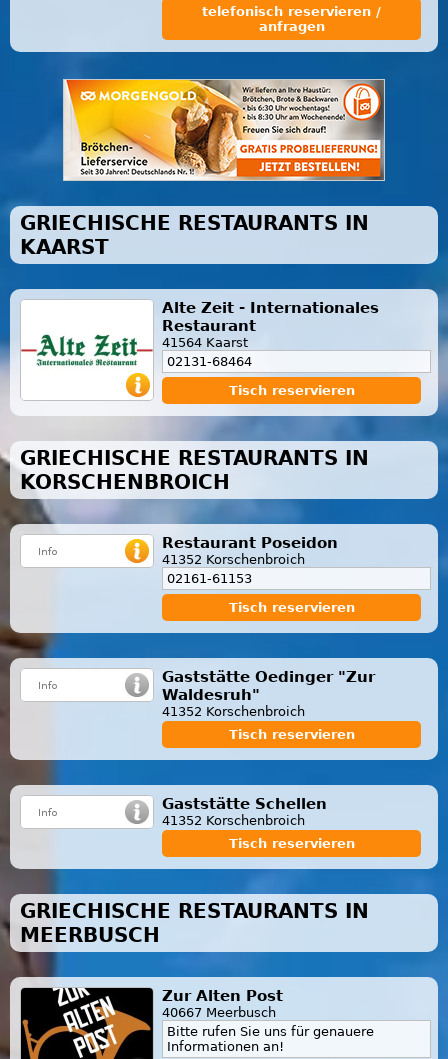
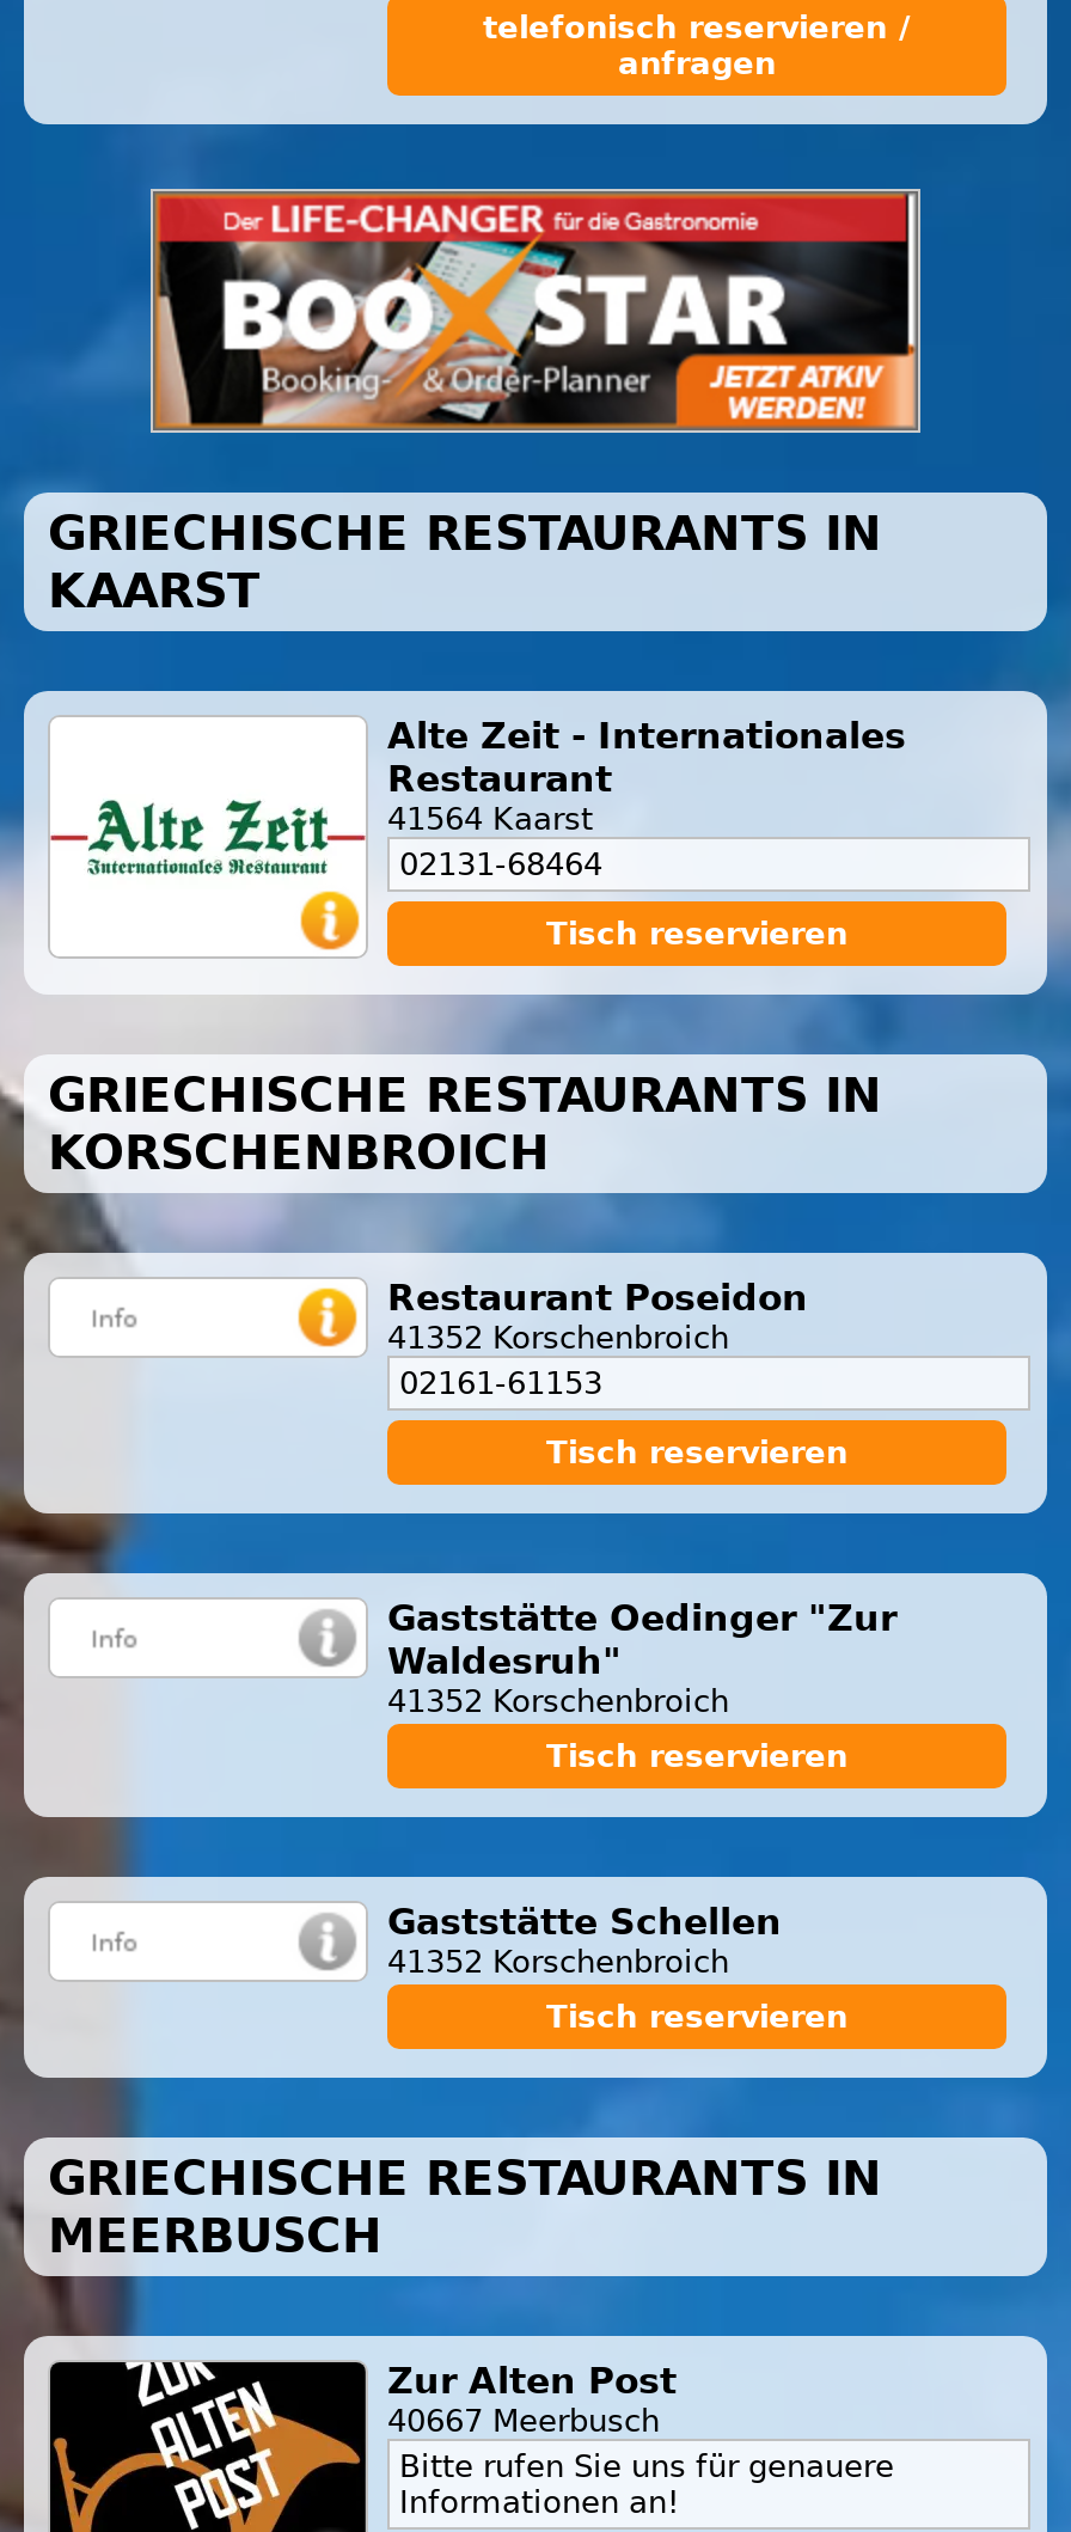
- [image]
+ [image]
